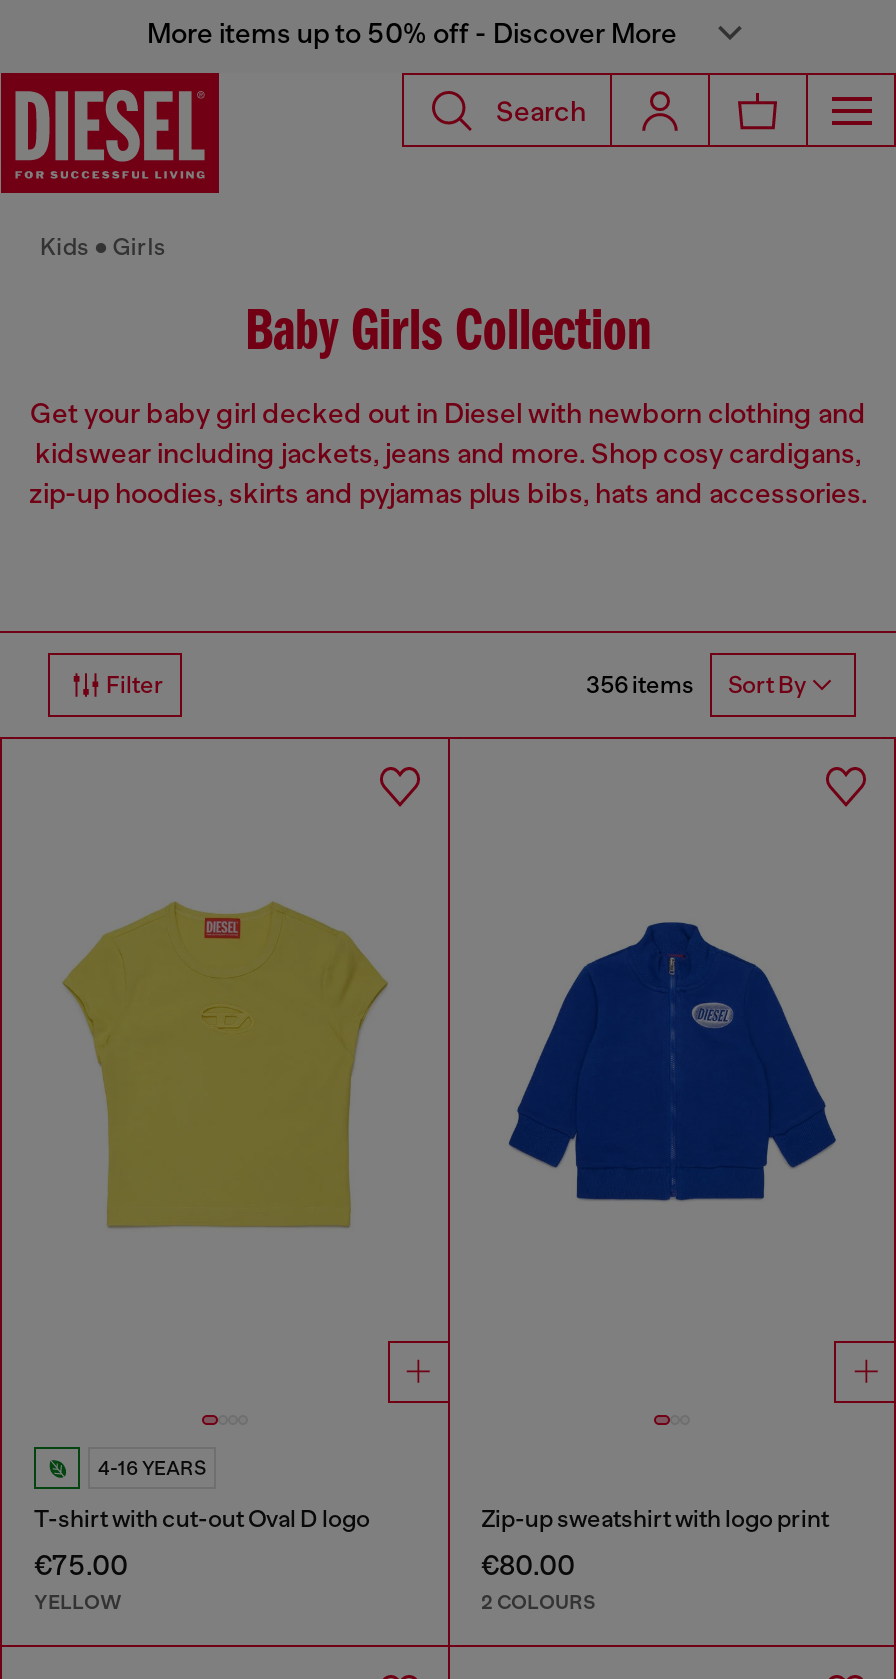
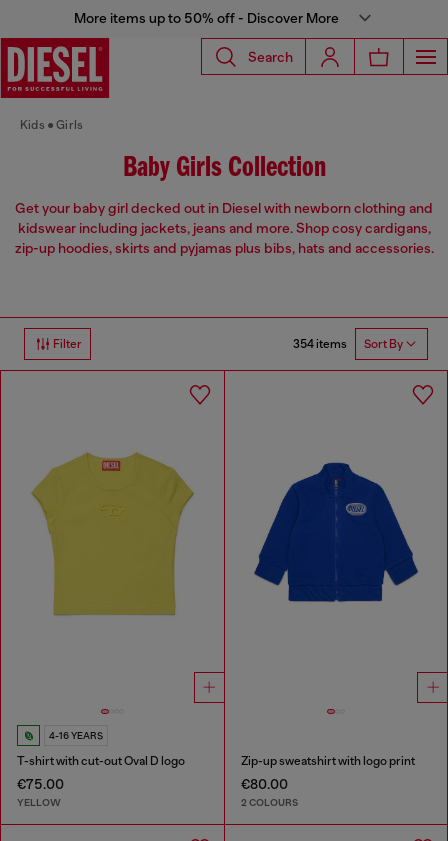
- 356 items Sort By
+ 354 items Sort By
